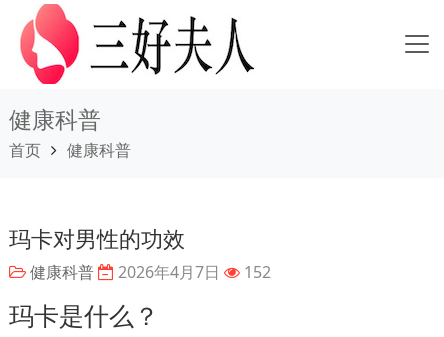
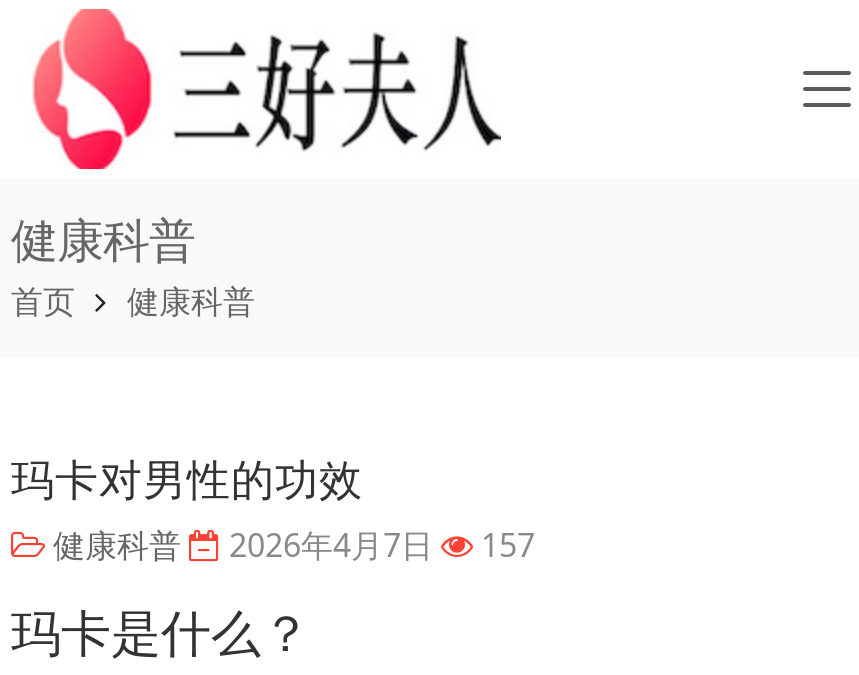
- 健康科普 2026年4月7日 152
+ 健康科普 2026年4月7日 157
